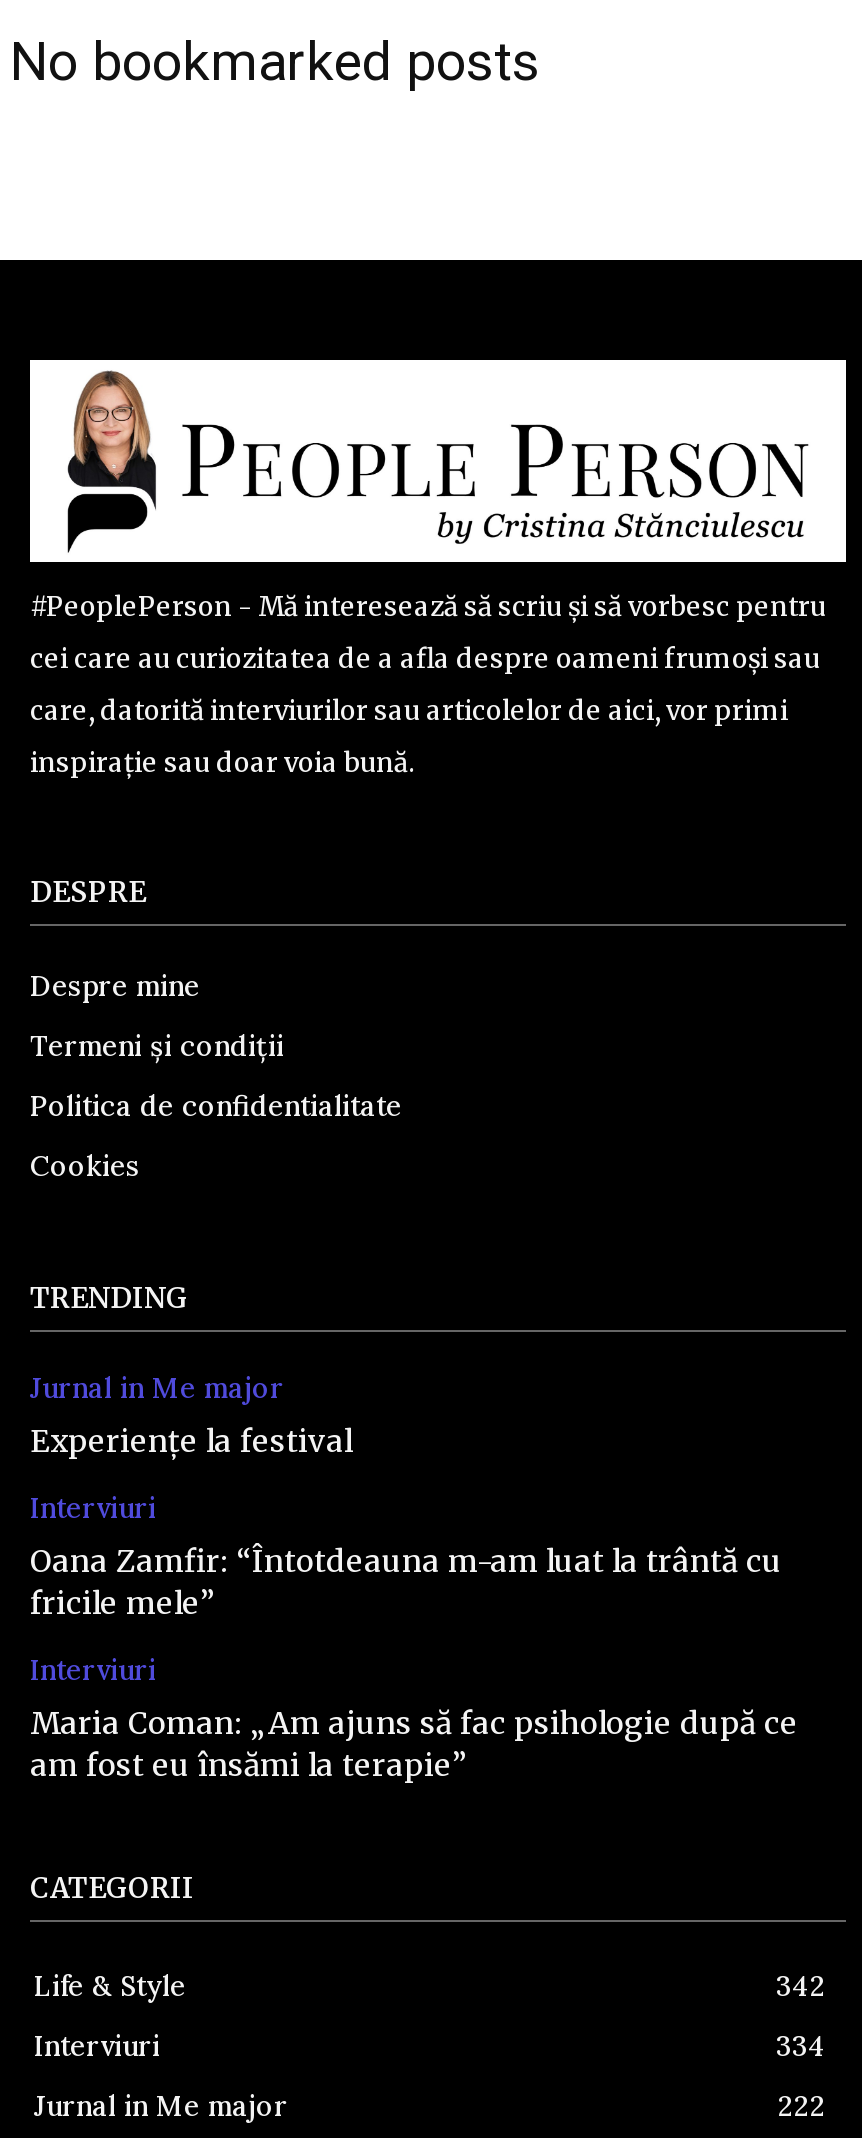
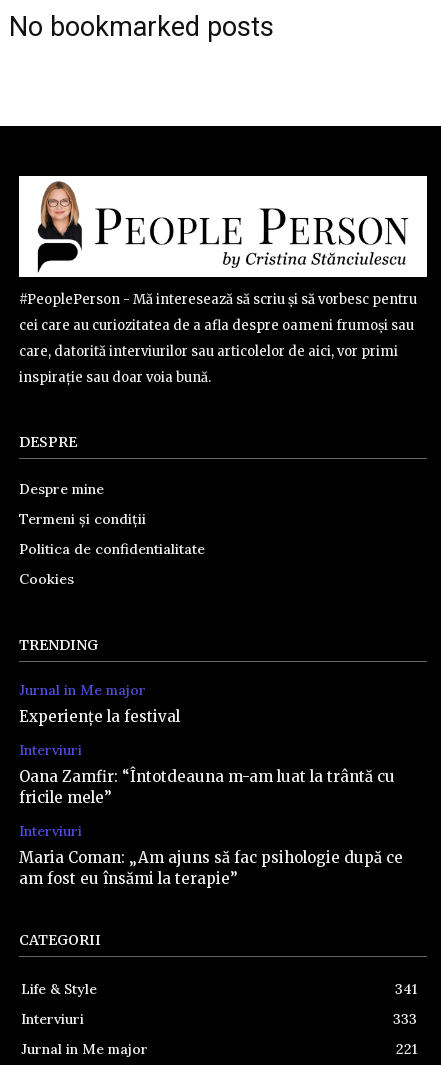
- 342
+ 341

- 334
+ 333

- 222
+ 221
